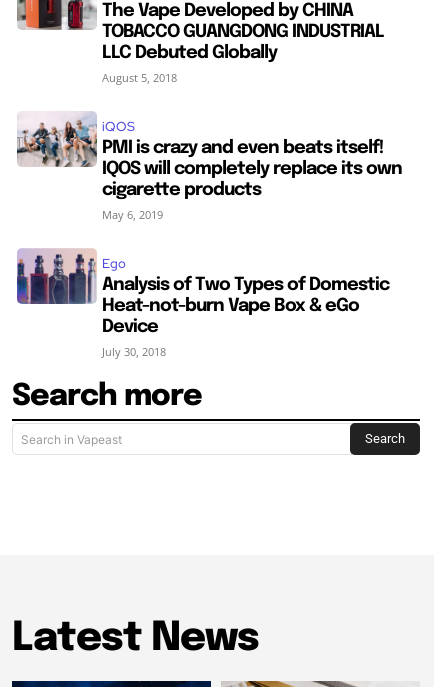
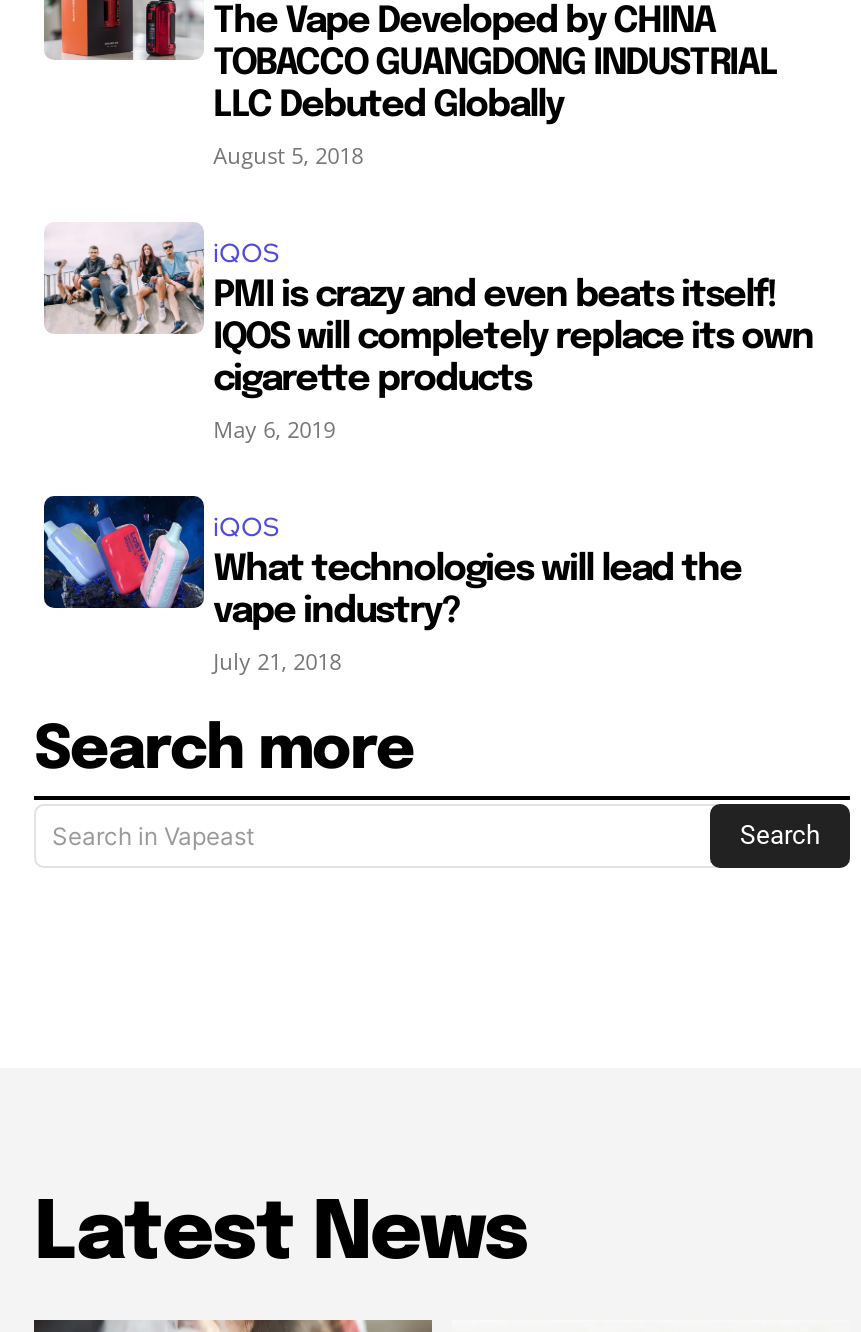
- [image]
- Ego
- Analysis of Two Types of Domestic
- Heat-not-burn Vape Box & eGo
- Device
- July 30, 2018
+ [image]
+ iQOS
+ What technologies will lead the
+ vape industry?
+ July 21, 2018
